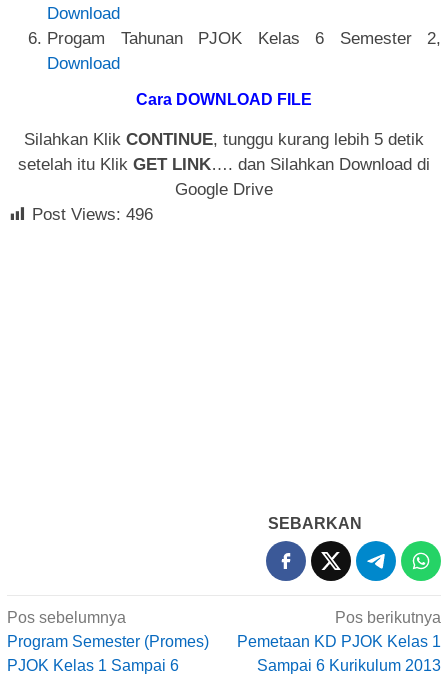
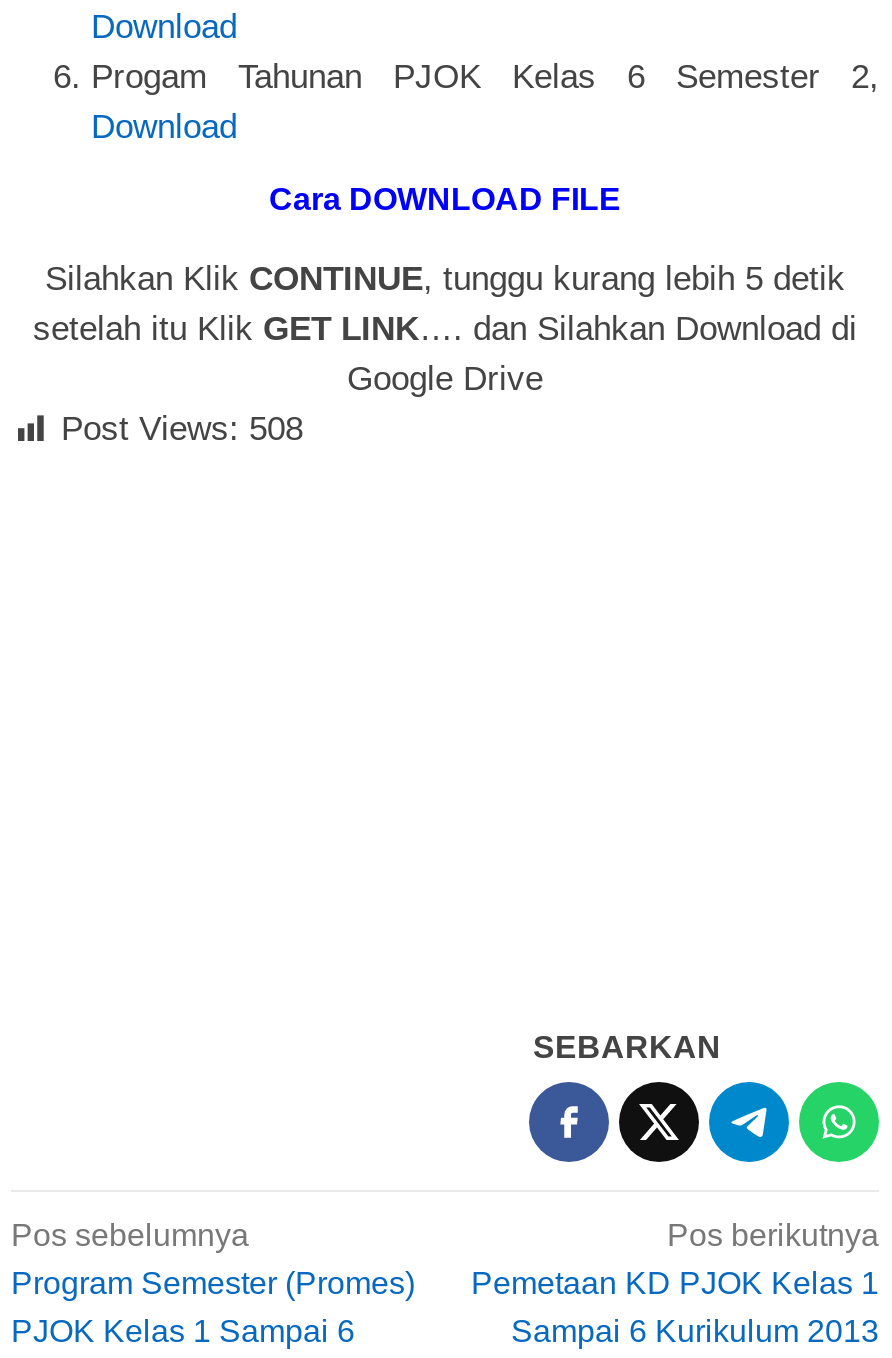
- Post Views: 496
+ Post Views: 508
